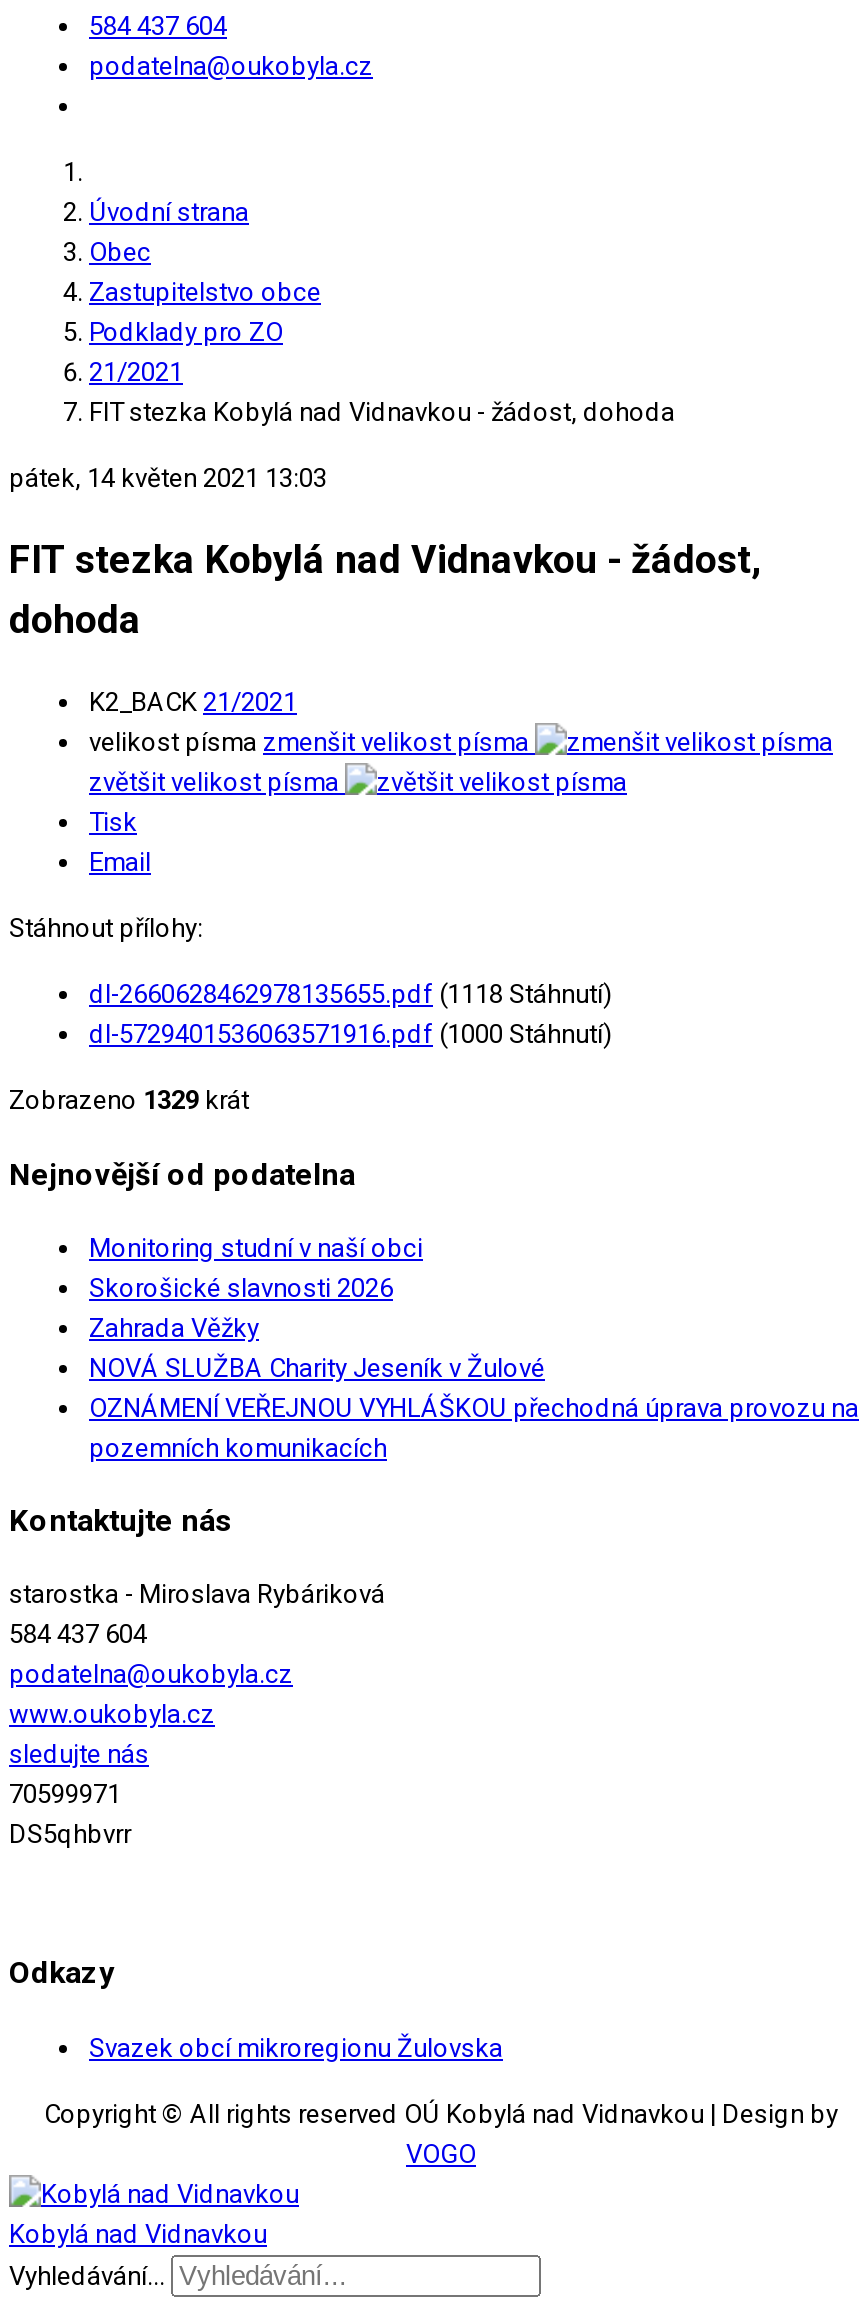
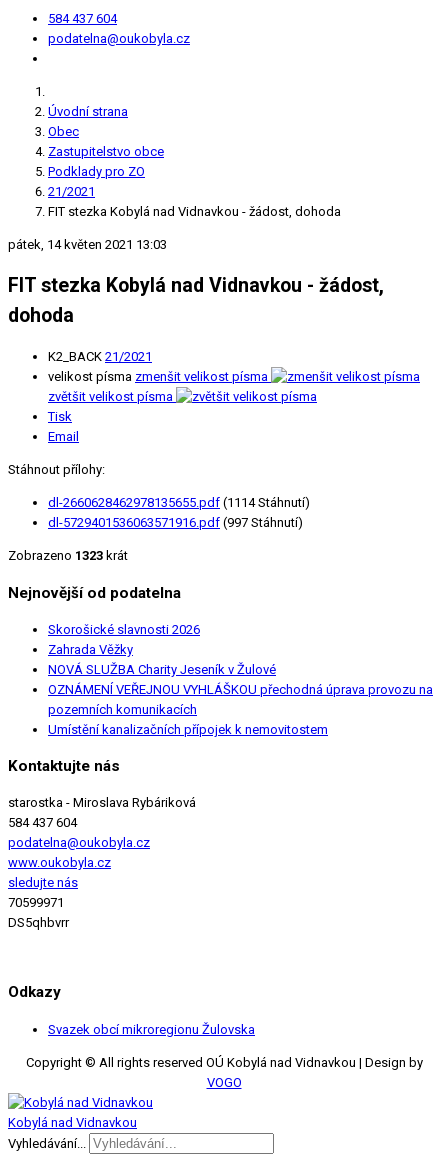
- dl-2660628462978135655.pdf (1118 Stáhnutí)
+ dl-2660628462978135655.pdf (1114 Stáhnutí)

- dl-5729401536063571916.pdf (1000 Stáhnutí)
+ dl-5729401536063571916.pdf (997 Stáhnutí)

- Zobrazeno 1329 krát
+ Zobrazeno 1323 krát

- Monitoring studní v naší obci

moved up: Skorošické slavnosti 2026 | Zahrada Věžky | NOVÁ SLUŽBA Charity Jeseník v Žulové | OZNÁMENÍ VEŘEJNOU VYHLÁŠKOU přechodná úprava provozu na | pozemních komunikacích

+ Umístění kanalizačních přípojek k nemovitostem
